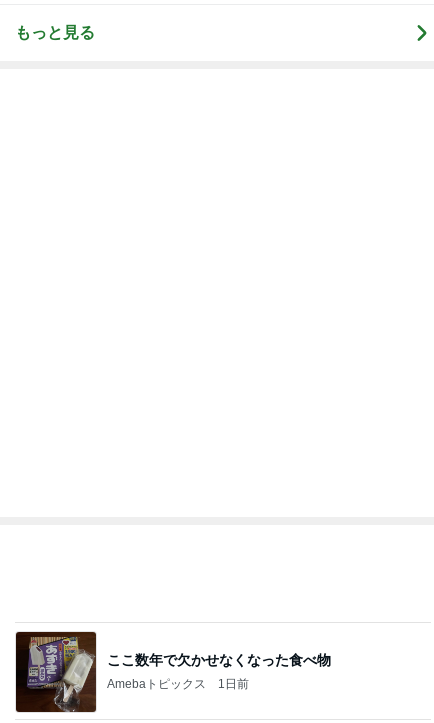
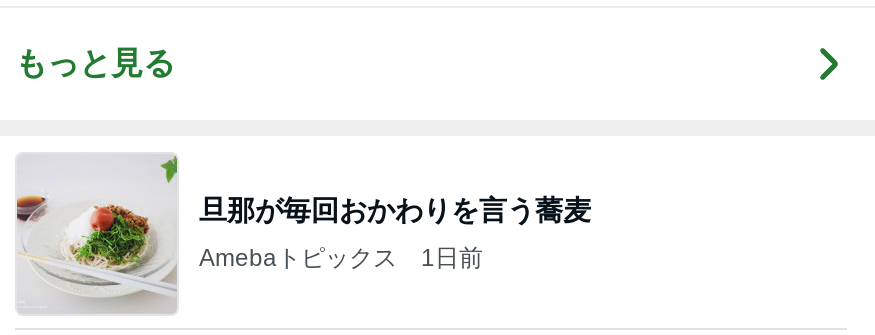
- [image]
- ここ数年で欠かせなくなった食べ物
+ [image]
+ 旦那が毎回おかわりを言う蕎麦
